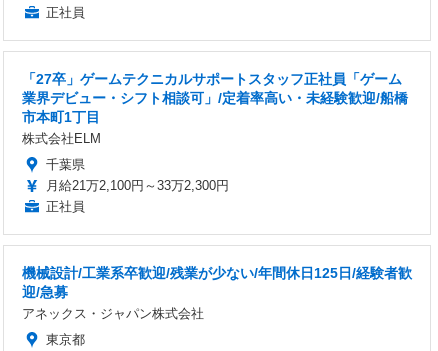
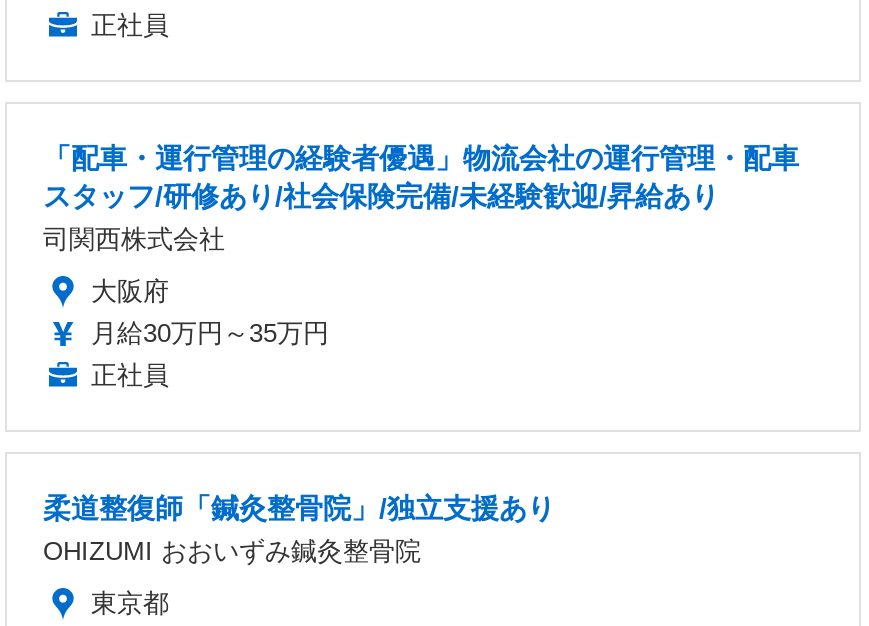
- 「27卒」ゲームテクニカルサポートスタッフ正社員「ゲーム
- 業界デビュー・シフト相談可」/定着率高い・未経験歓迎/船橋
- 市本町1丁目
- 株式会社ELM
+ 「配車・運行管理の経験者優遇」物流会社の運行管理・配車
+ スタッフ/研修あり/社会保険完備/未経験歓迎/昇給あり
+ 司関西株式会社

- 千葉県
- 月給21万2,100円～33万2,300円
+ 大阪府
+ 月給30万円～35万円

- 機械設計/工業系卒歓迎/残業が少ない/年間休日125日/経験者歓
- 迎/急募
- アネックス・ジャパン株式会社
+ 柔道整復師「鍼灸整骨院」/独立支援あり
+ OHIZUMI おおいずみ鍼灸整骨院
